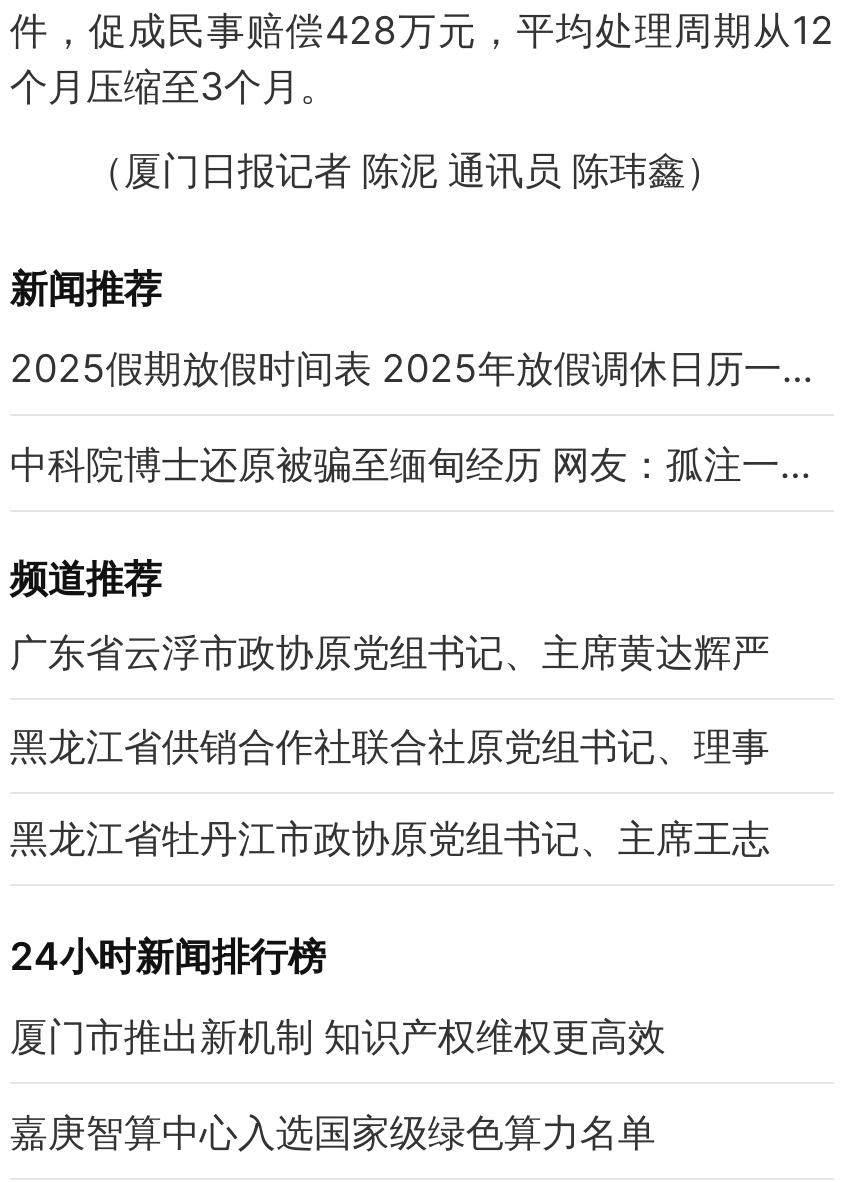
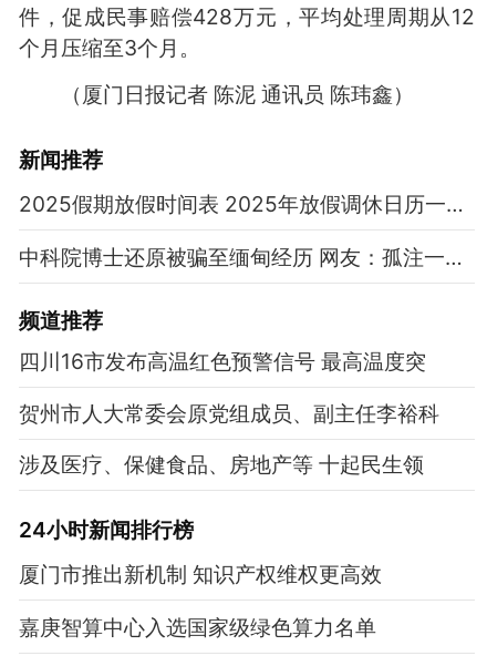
- 广东省云浮市政协原党组书记、主席黄达辉严
+ 四川16市发布高温红色预警信号 最高温度突

- 黑龙江省供销合作社联合社原党组书记、理事
+ 贺州市人大常委会原党组成员、副主任李裕科

- 黑龙江省牡丹江市政协原党组书记、主席王志
+ 涉及医疗、保健食品、房地产等 十起民生领
